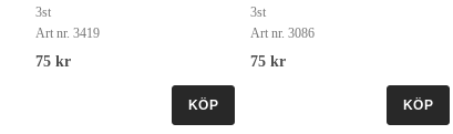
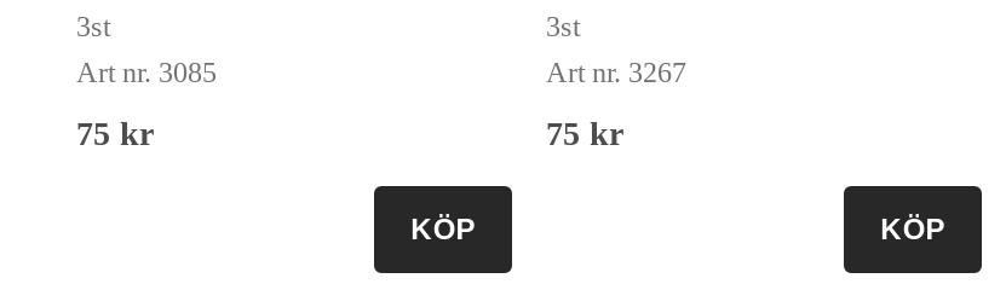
- Art nr. 3419
+ Art nr. 3085

- Art nr. 3086
+ Art nr. 3267
